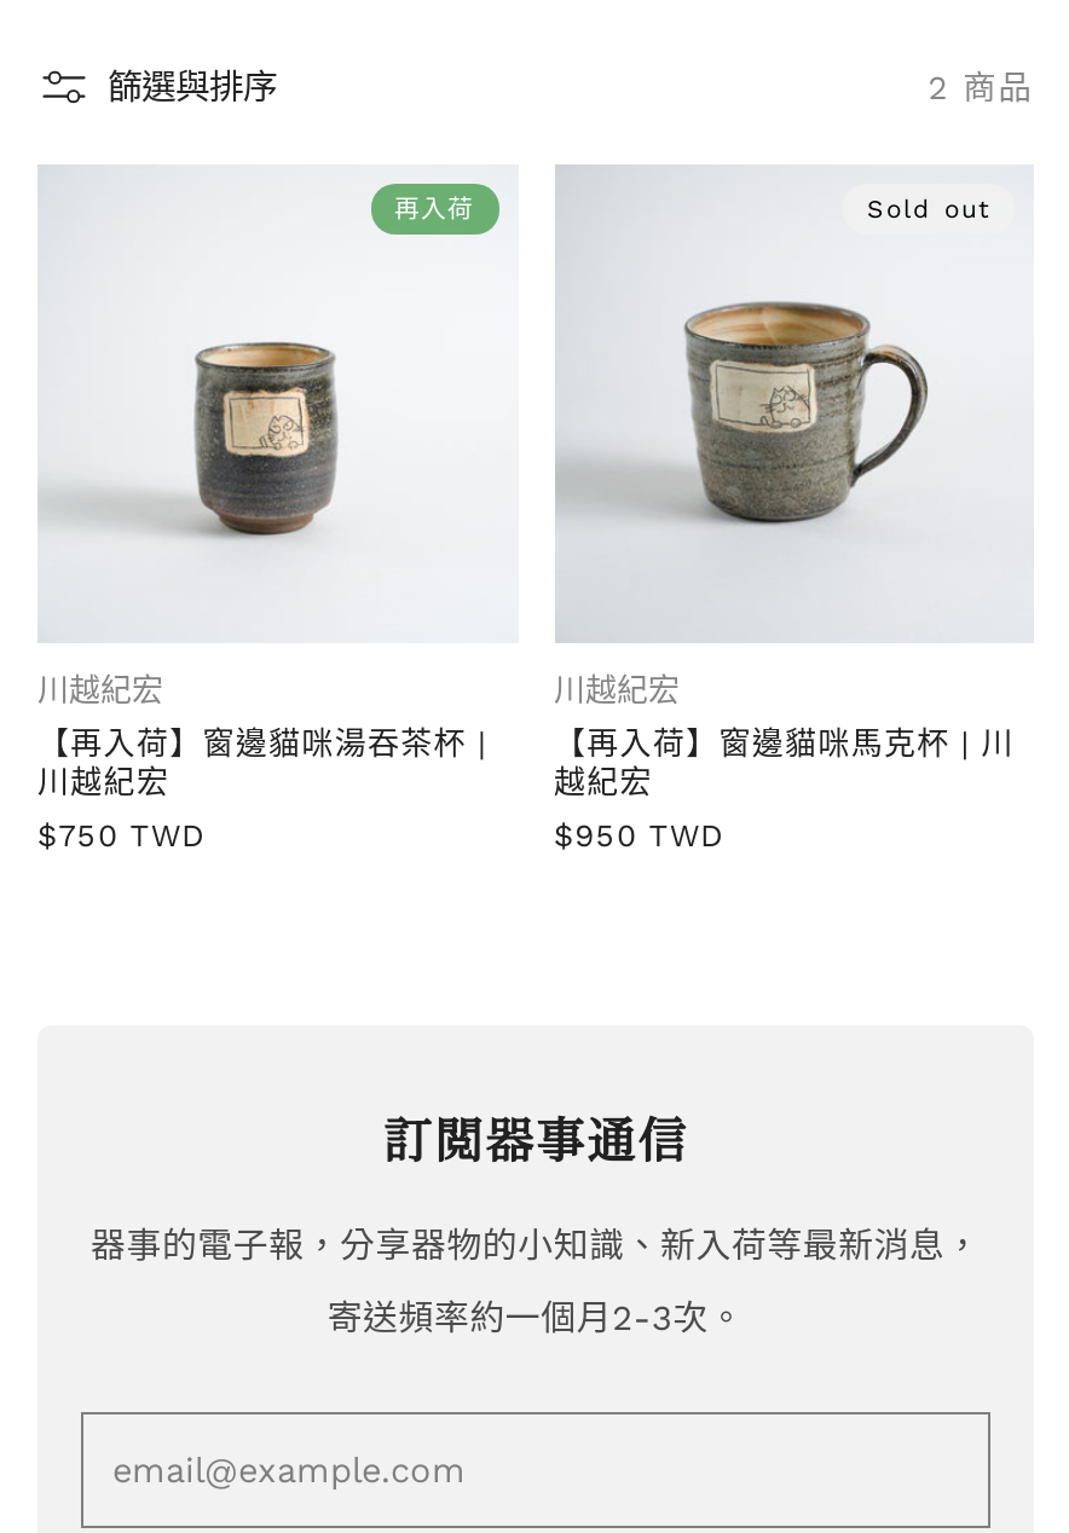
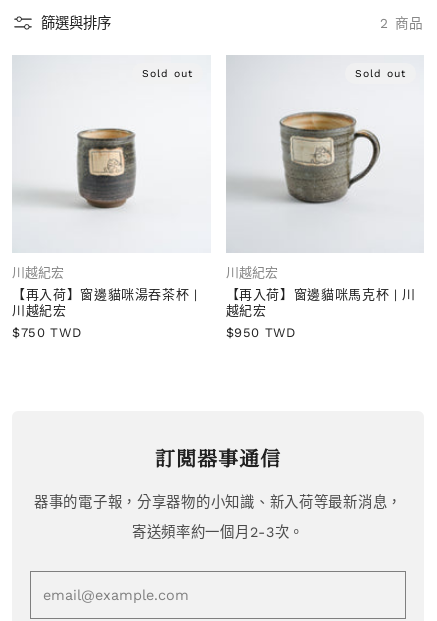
- 再入荷
+ Sold out
